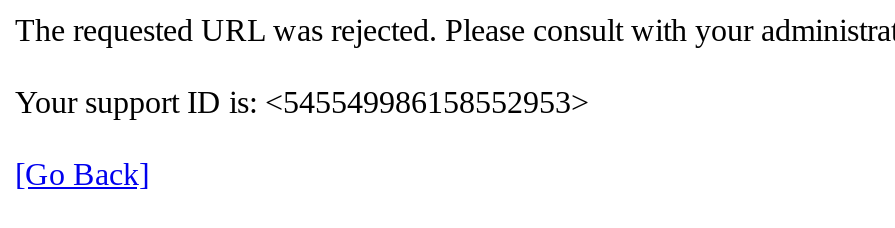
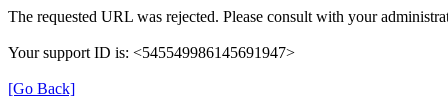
- Your support ID is: <545549986158552953>
+ Your support ID is: <545549986145691947>
